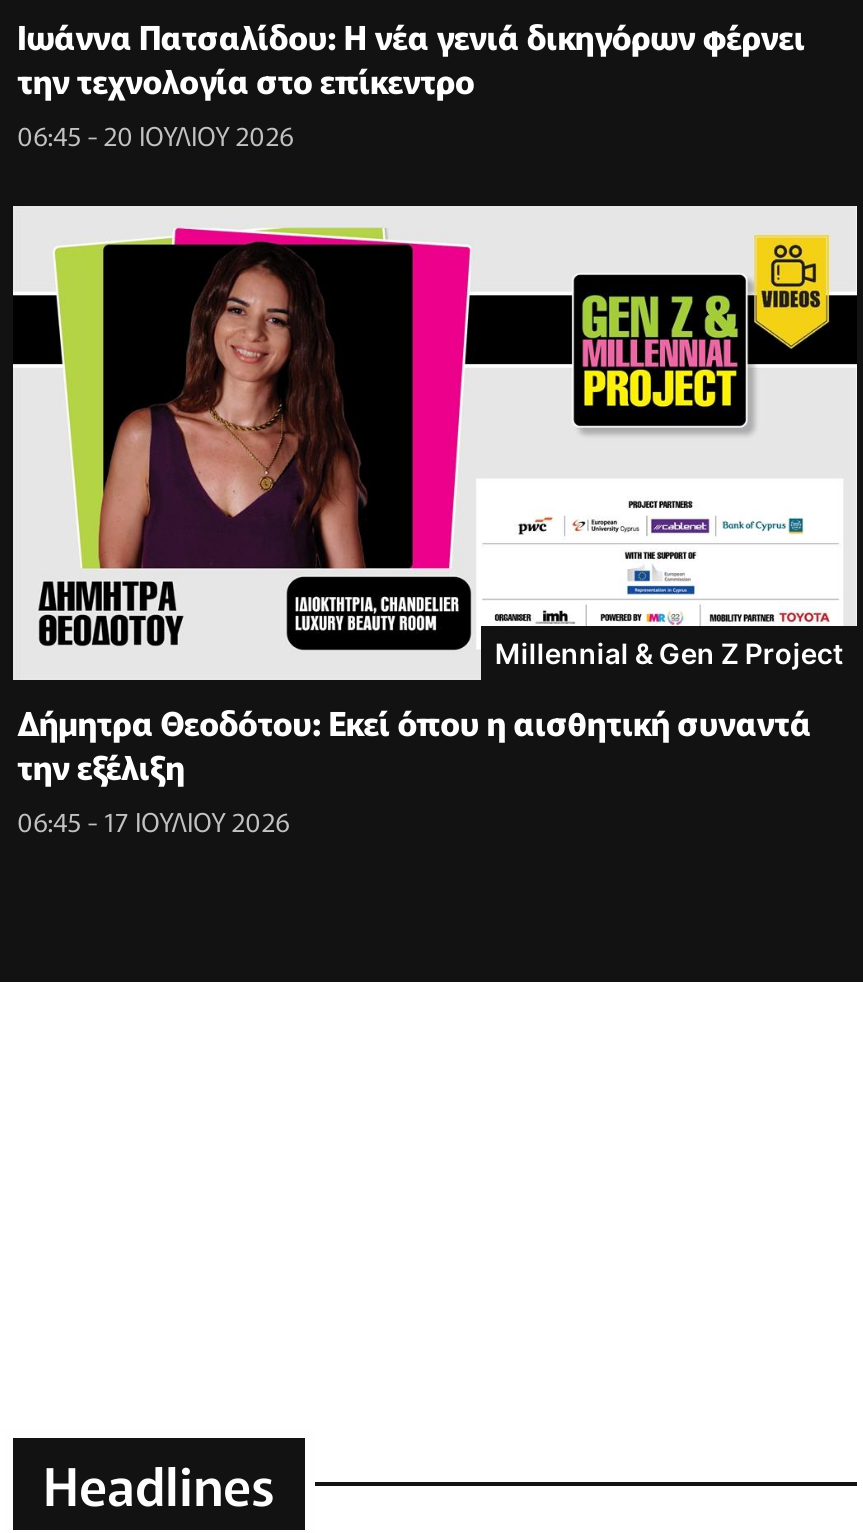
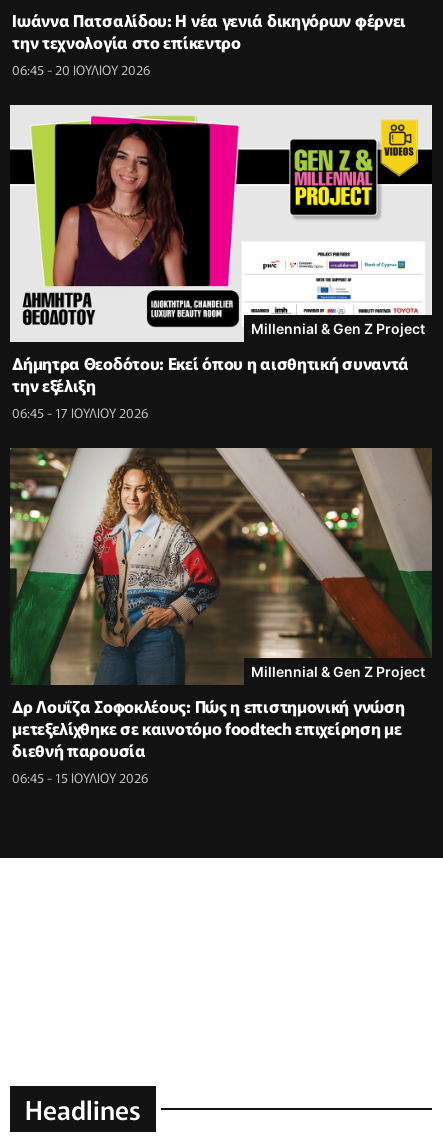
+ [image]
+ Millennial & Gen Z Project
+ Δρ Λουΐζα Σοφοκλέους: Πώς η επιστημονική γνώση
+ μετεξελίχθηκε σε καινοτόμο foodtech επιχείρηση με
+ διεθνή παρουσία
+ 06:45 - 15 ΙΟΥΛΙΟΥ 2026
